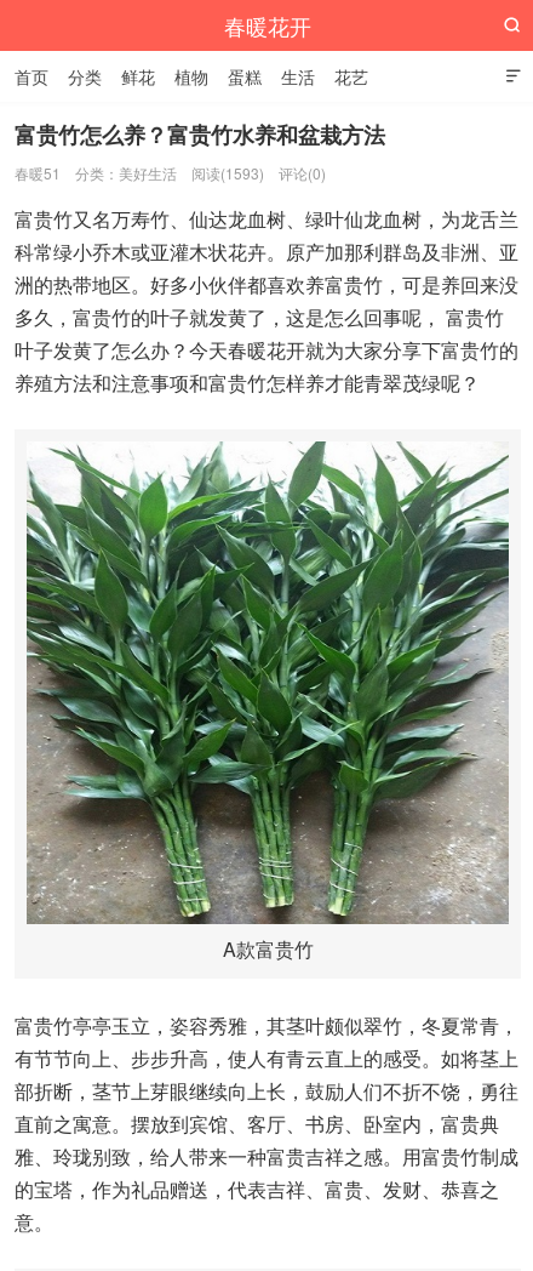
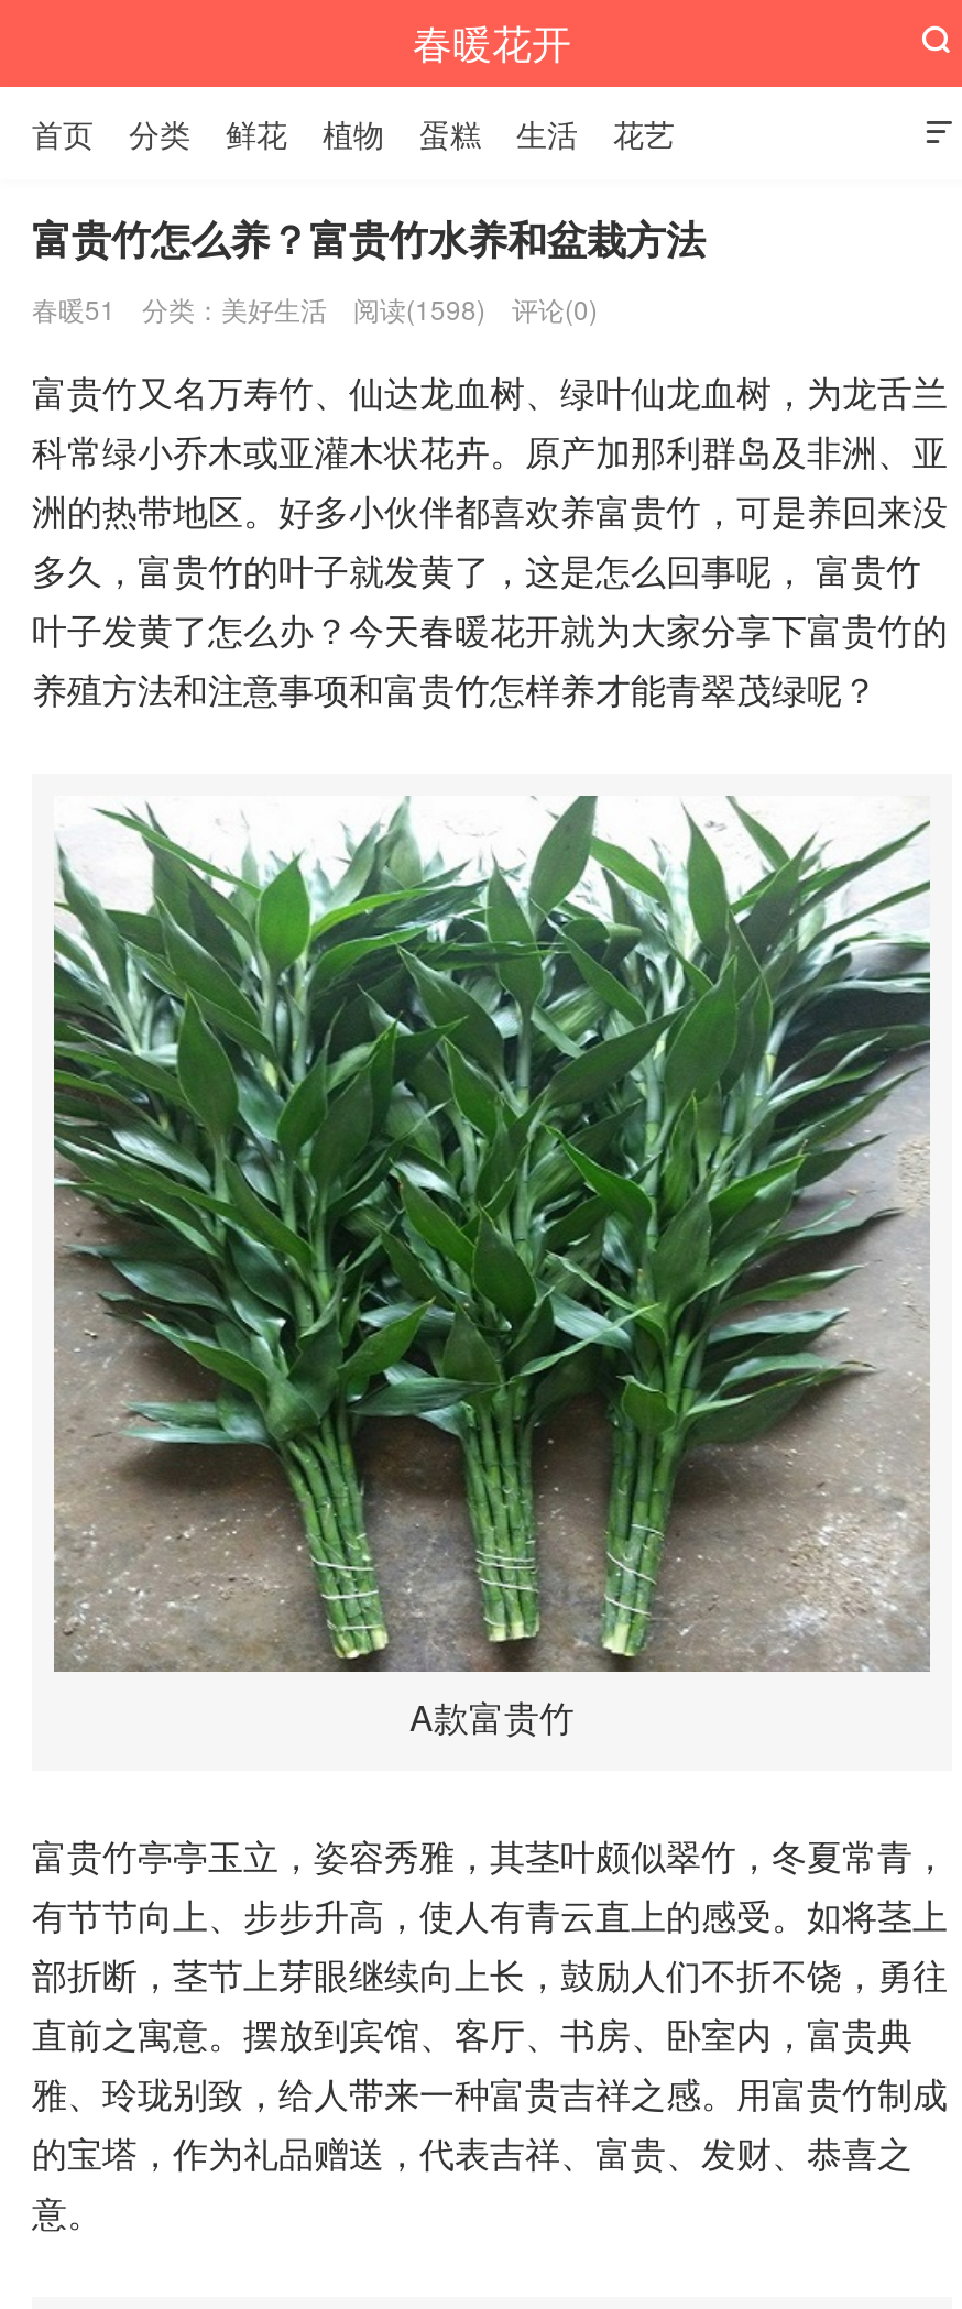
- 春暖51 分类：美好生活 阅读(1593) 评论(0)
+ 春暖51 分类：美好生活 阅读(1598) 评论(0)
